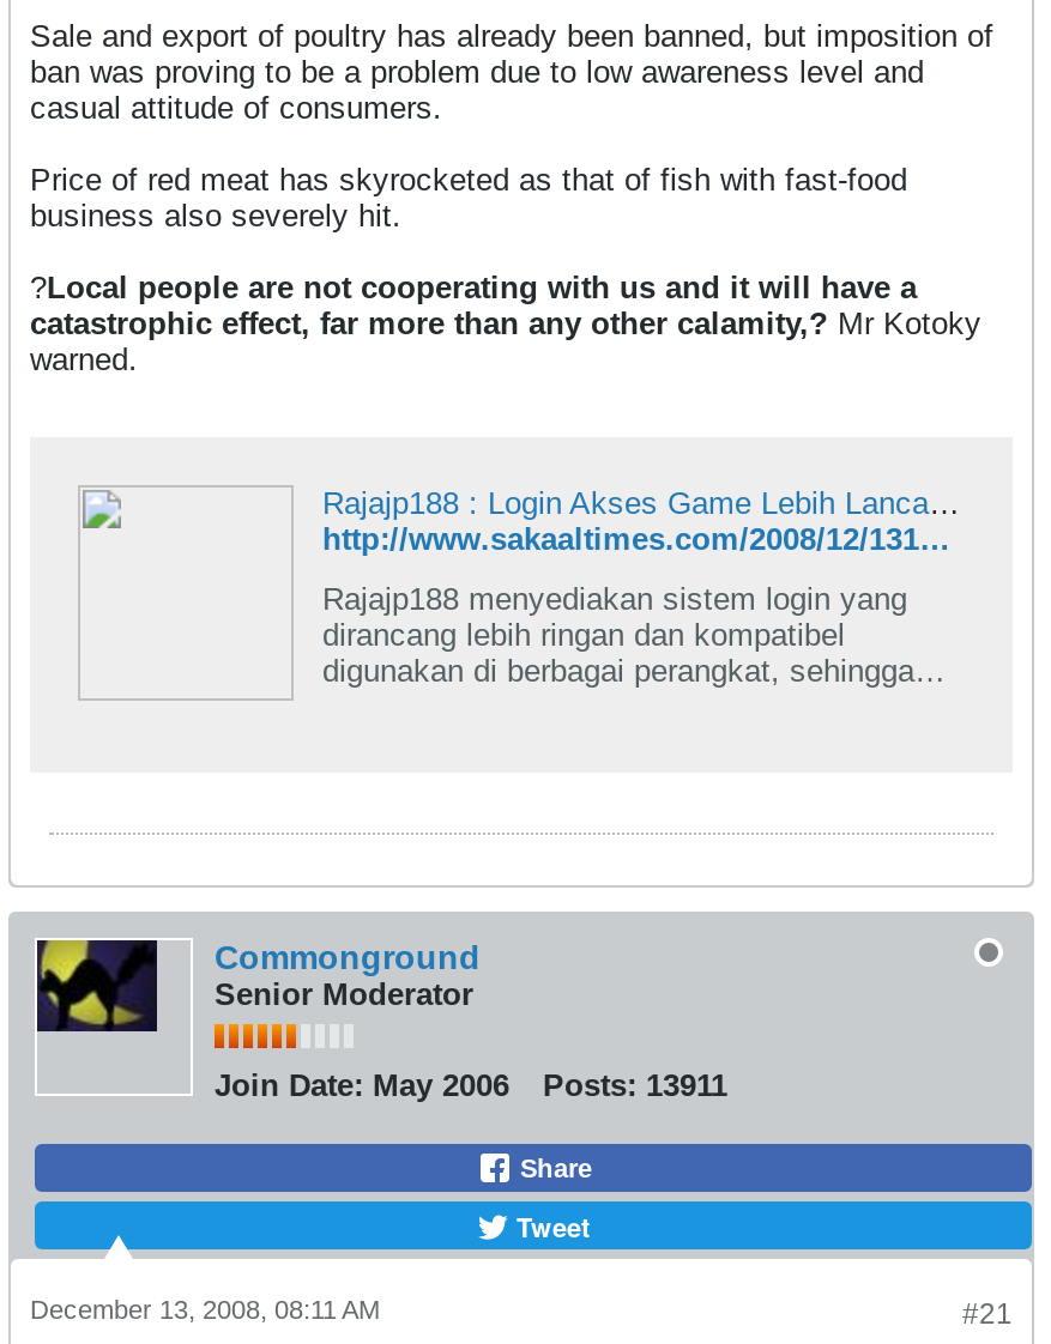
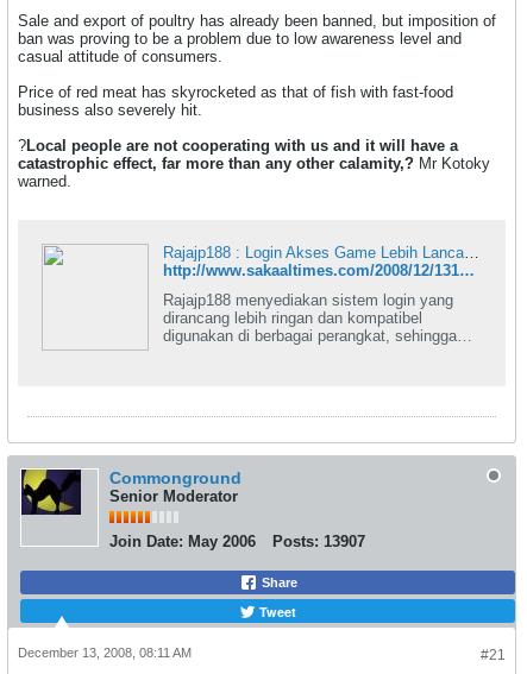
- Join Date: May 2006 Posts: 13911
+ Join Date: May 2006 Posts: 13907
